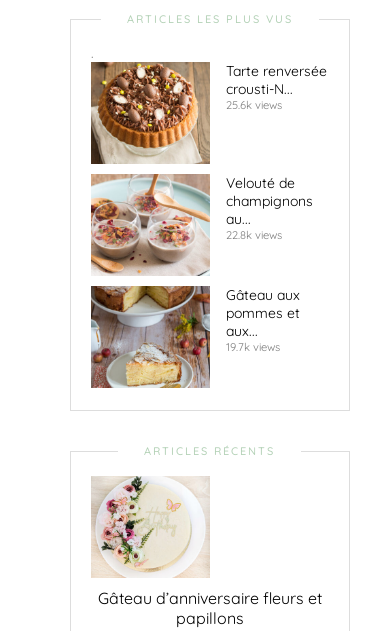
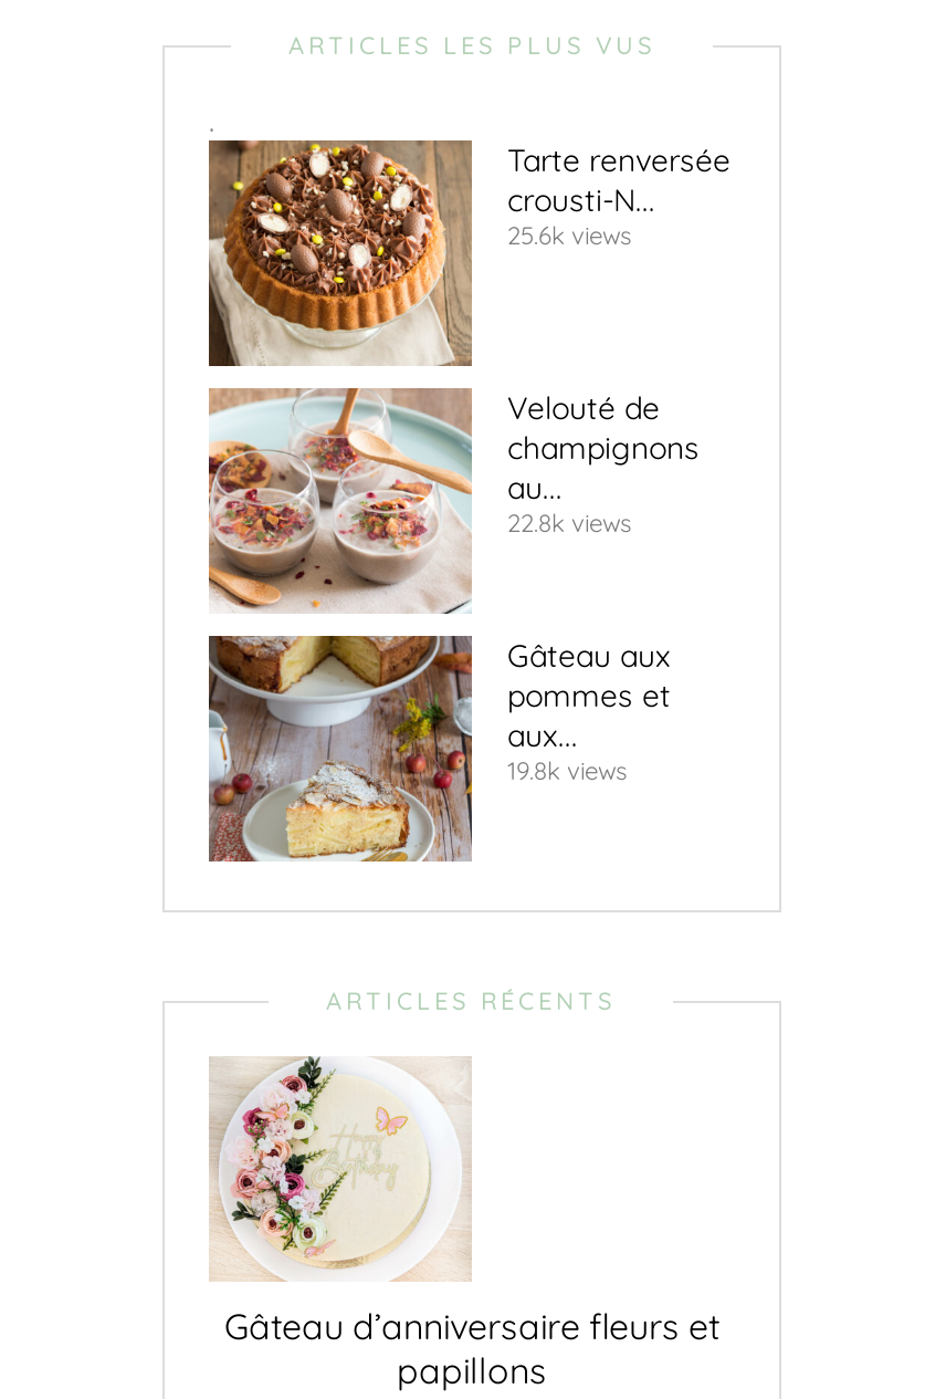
- 19.7k views
+ 19.8k views
